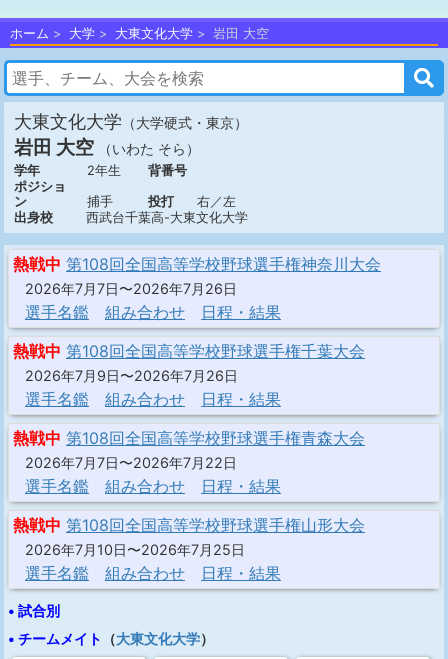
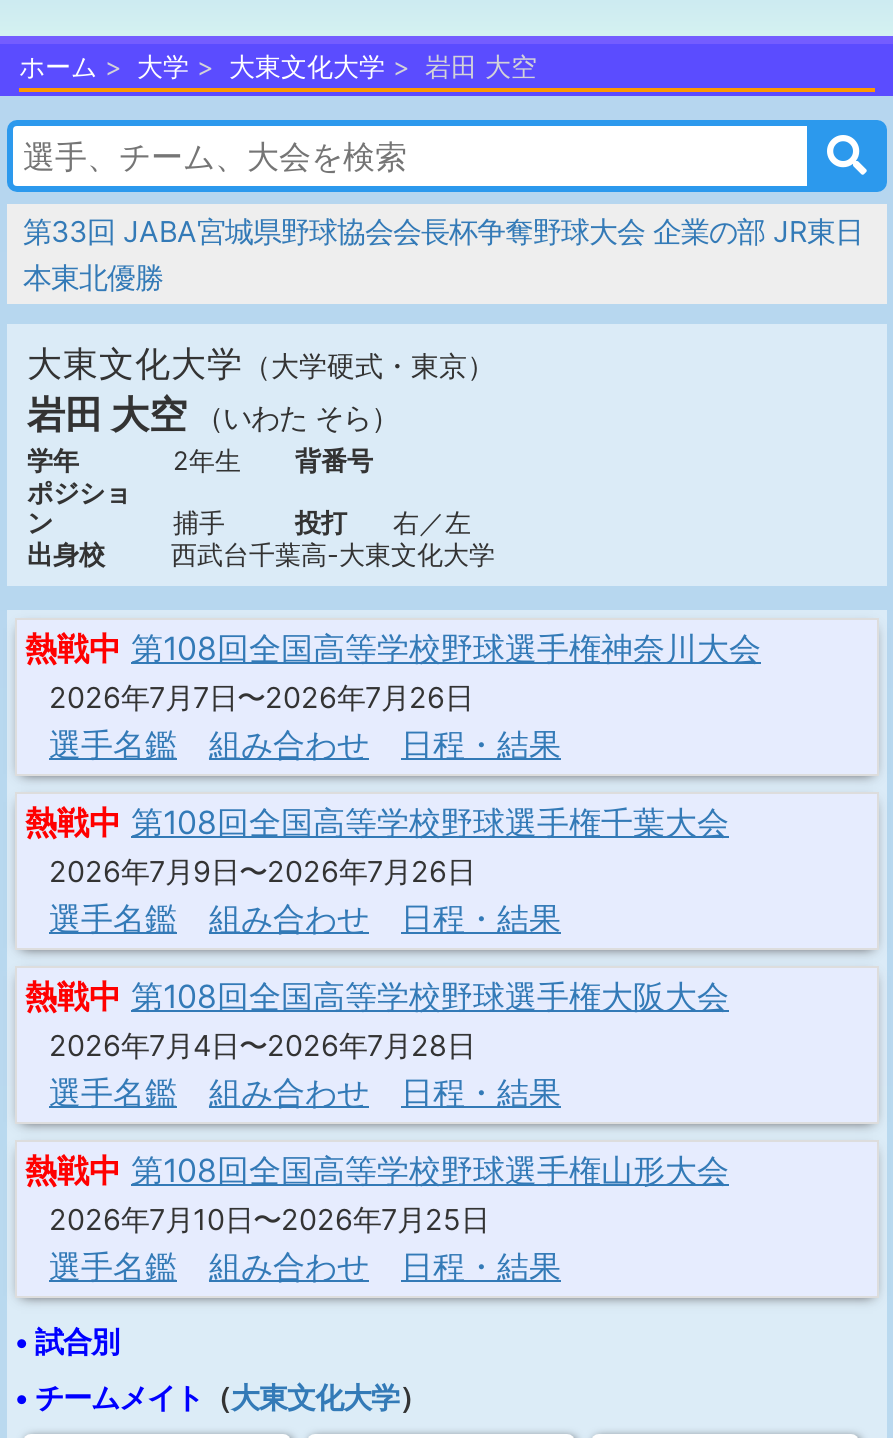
+ 第33回 JABA宮城県野球協会会長杯争奪野球大会 企業の部 JR東日
+ 本東北優勝

- 熱戦中 第108回全国高等学校野球選手権青森大会
+ 熱戦中 第108回全国高等学校野球選手権大阪大会

- 2026年7月7日〜2026年7月22日
+ 2026年7月4日〜2026年7月28日
